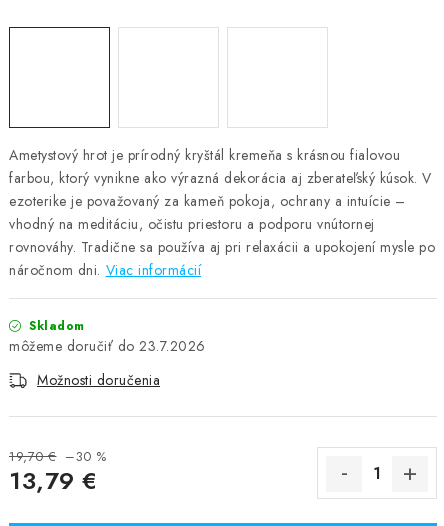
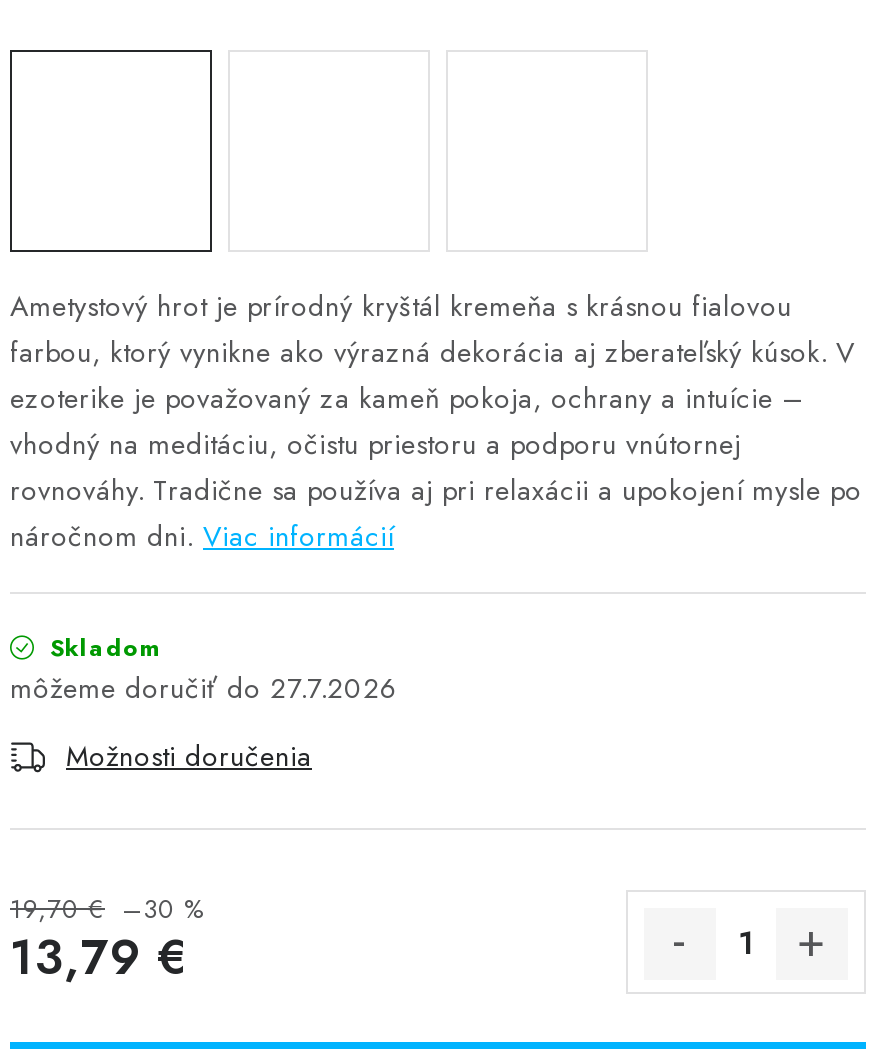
- 23.7.2026
+ 27.7.2026
